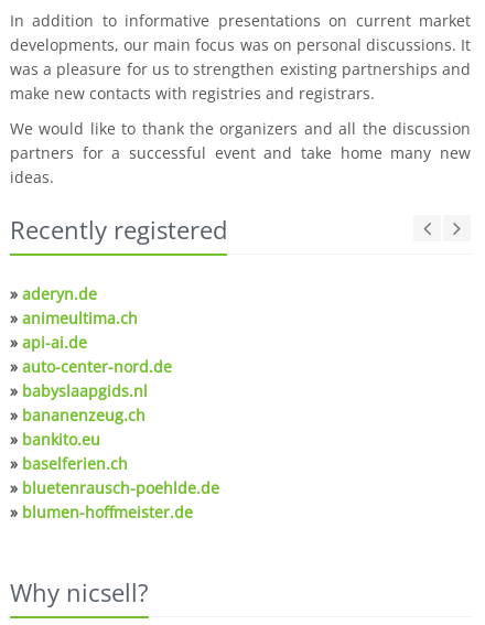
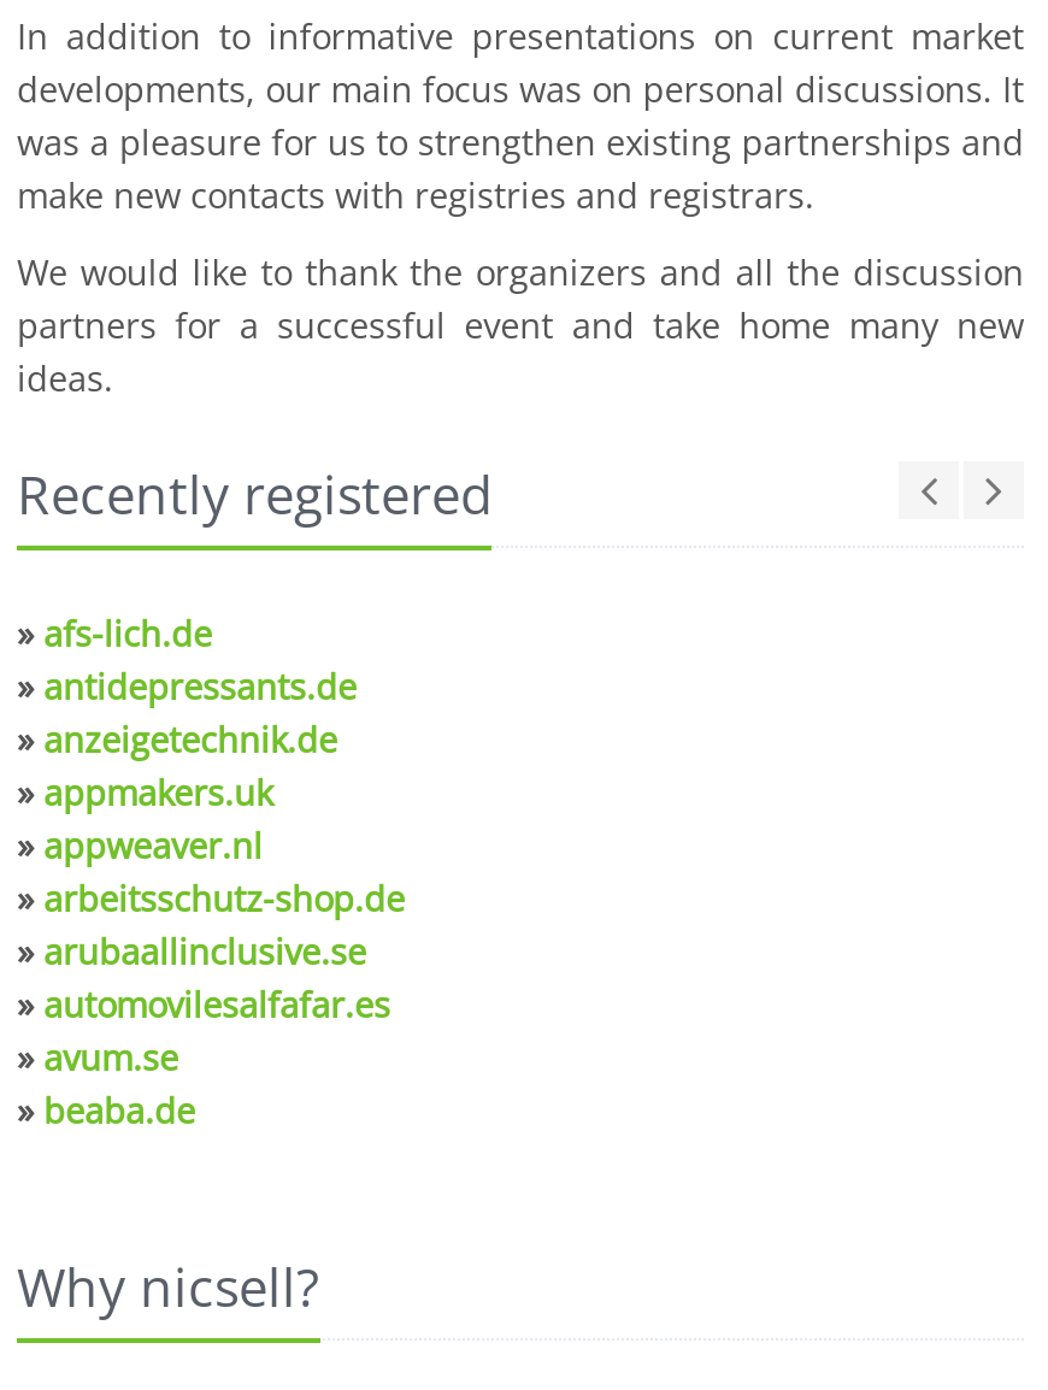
- » aderyn.de
- » animeultima.ch
- » api-ai.de
- » auto-center-nord.de
- » babyslaapgids.nl
- » bananenzeug.ch
- » bankito.eu
- » baselferien.ch
- » bluetenrausch-poehlde.de
- » blumen-hoffmeister.de
+ » afs-lich.de
+ » antidepressants.de
+ » anzeigetechnik.de
+ » appmakers.uk
+ » appweaver.nl
+ » arbeitsschutz-shop.de
+ » arubaallinclusive.se
+ » automovilesalfafar.es
+ » avum.se
+ » beaba.de
